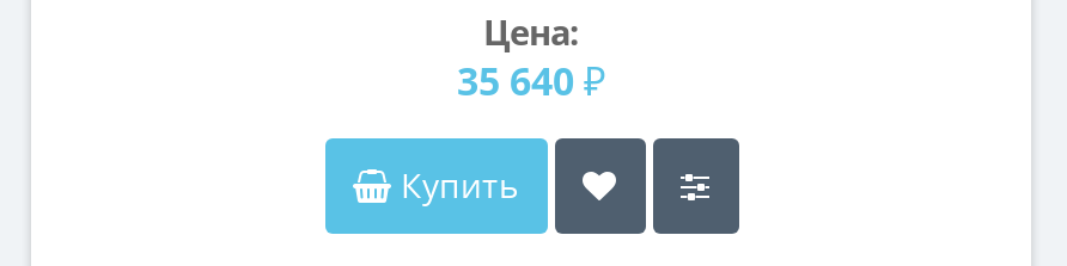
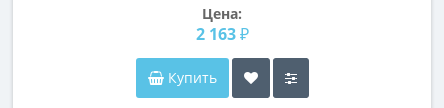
- 35 640 ₽
+ 2 163 ₽
